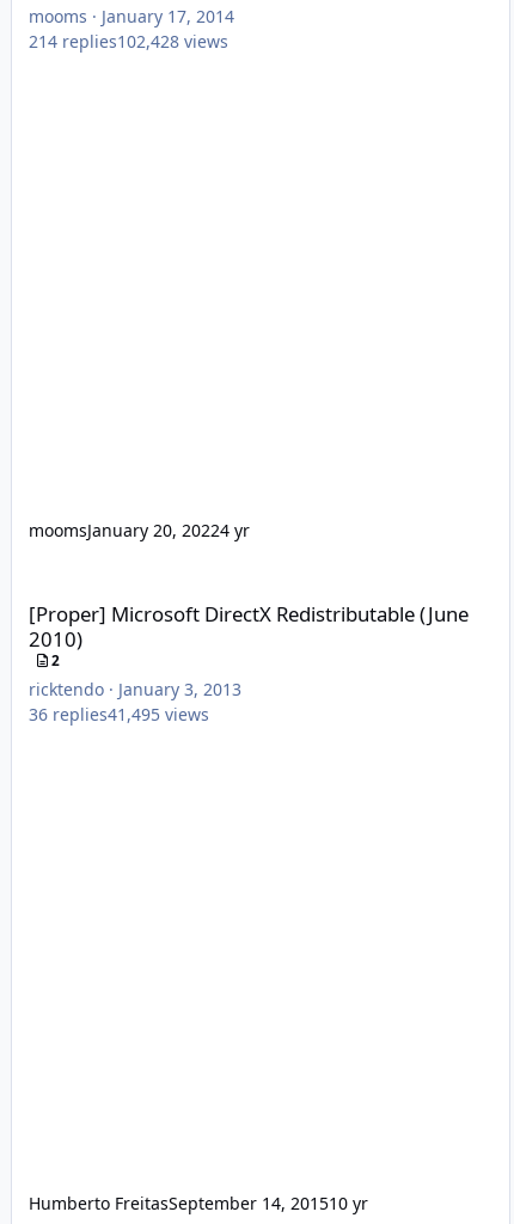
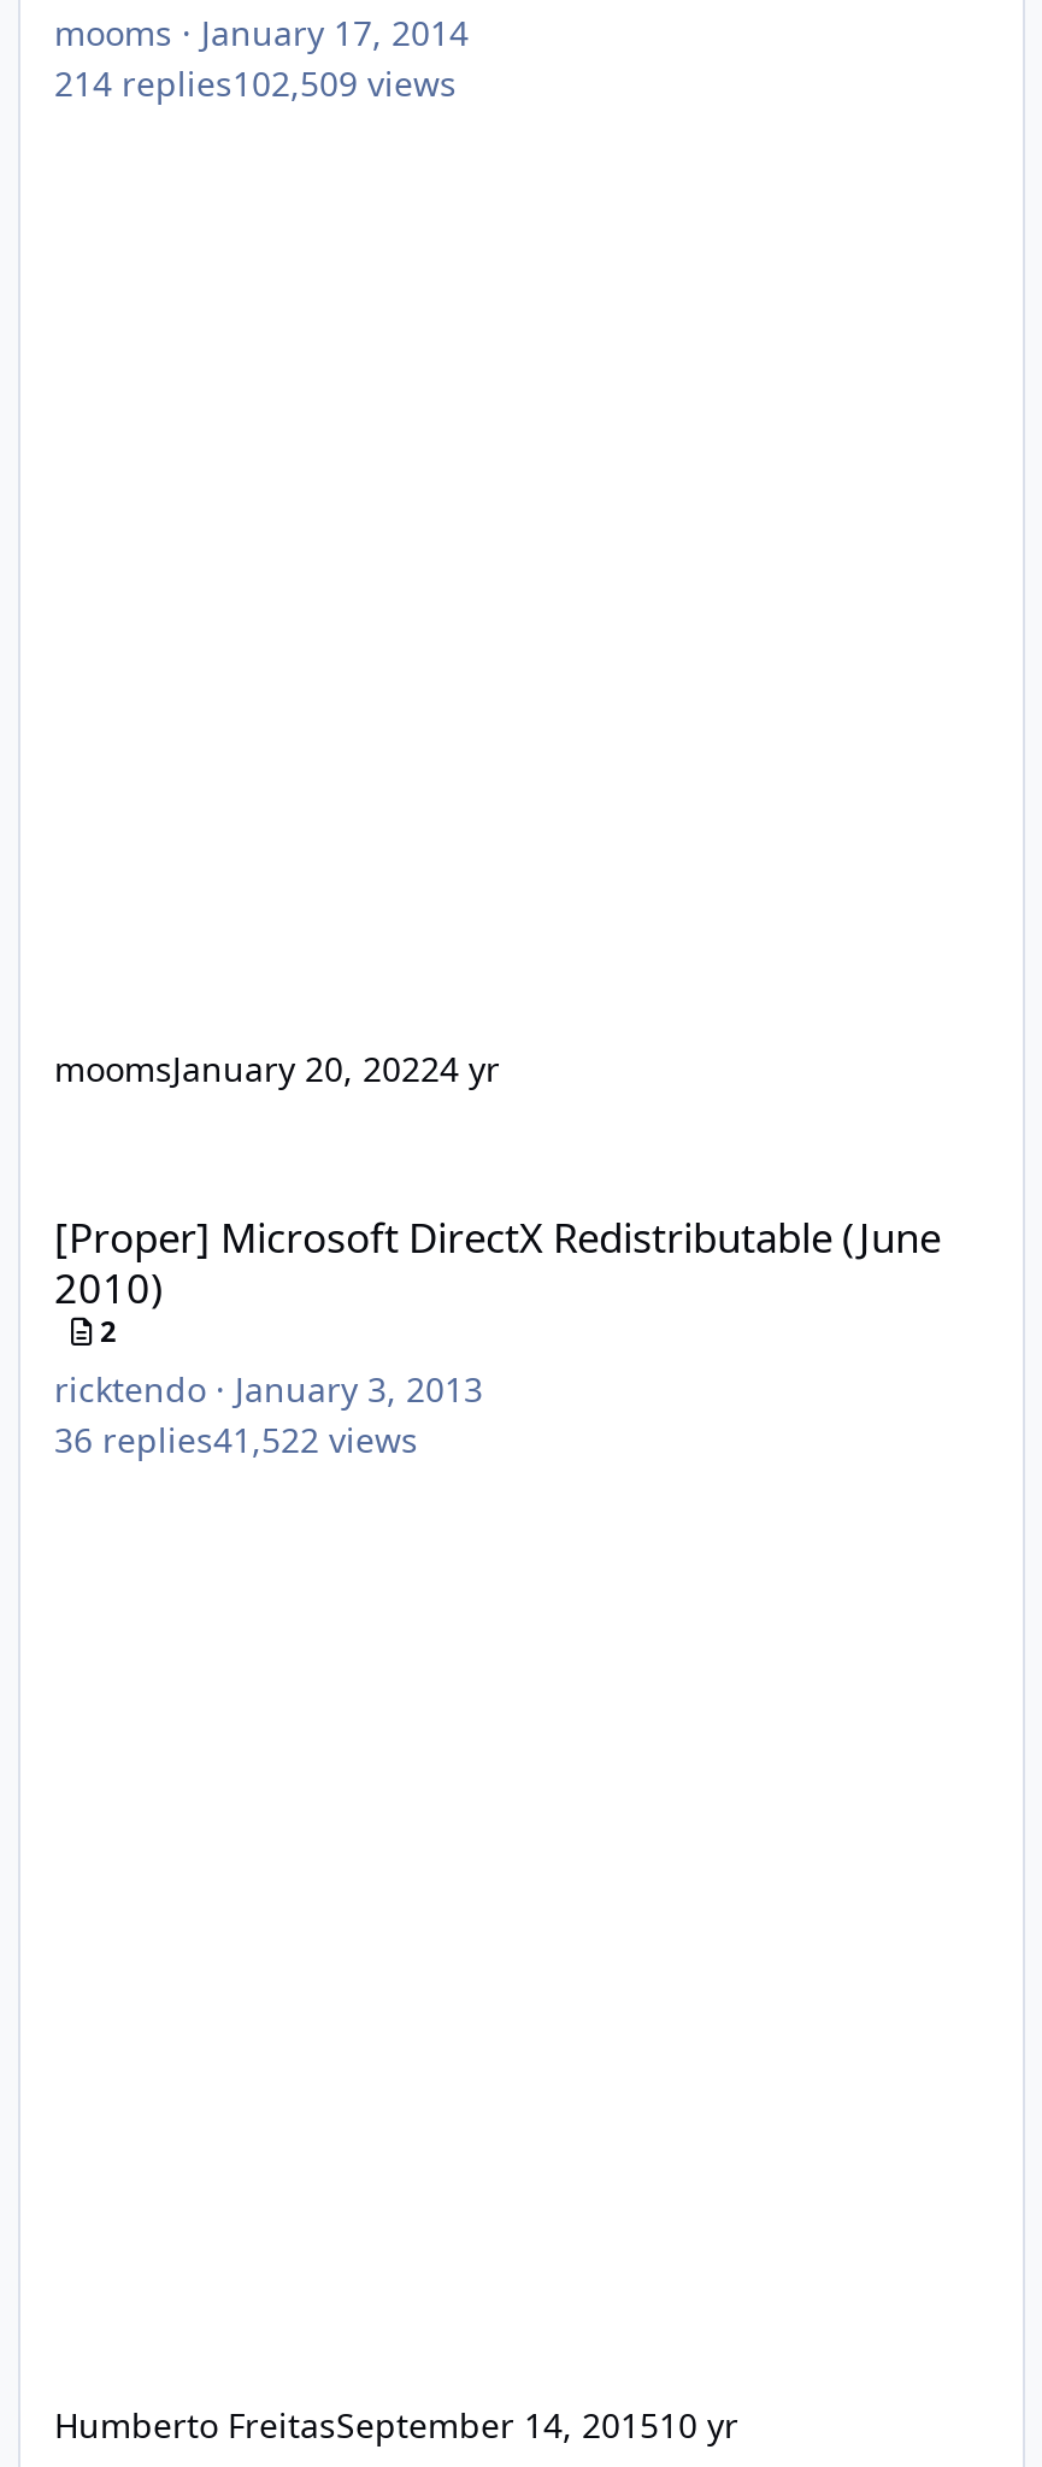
- 214 replies102,428 views
+ 214 replies102,509 views

- 36 replies41,495 views
+ 36 replies41,522 views
